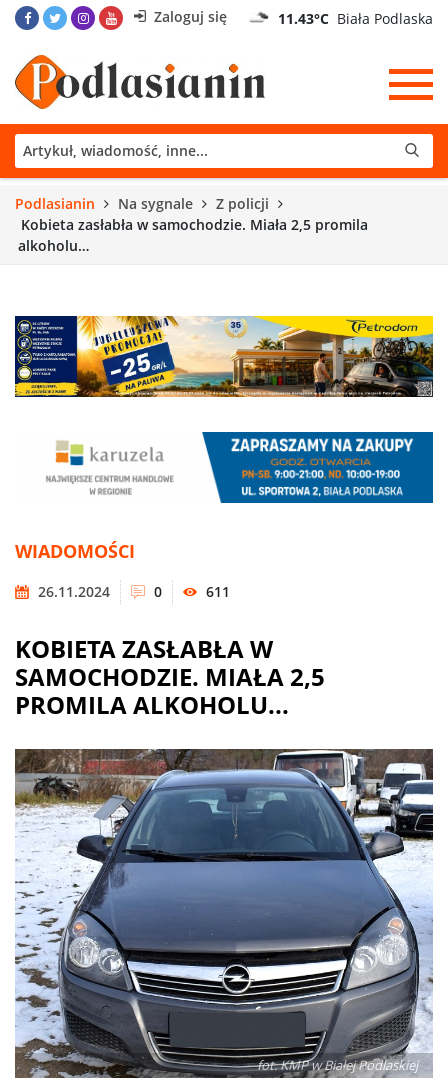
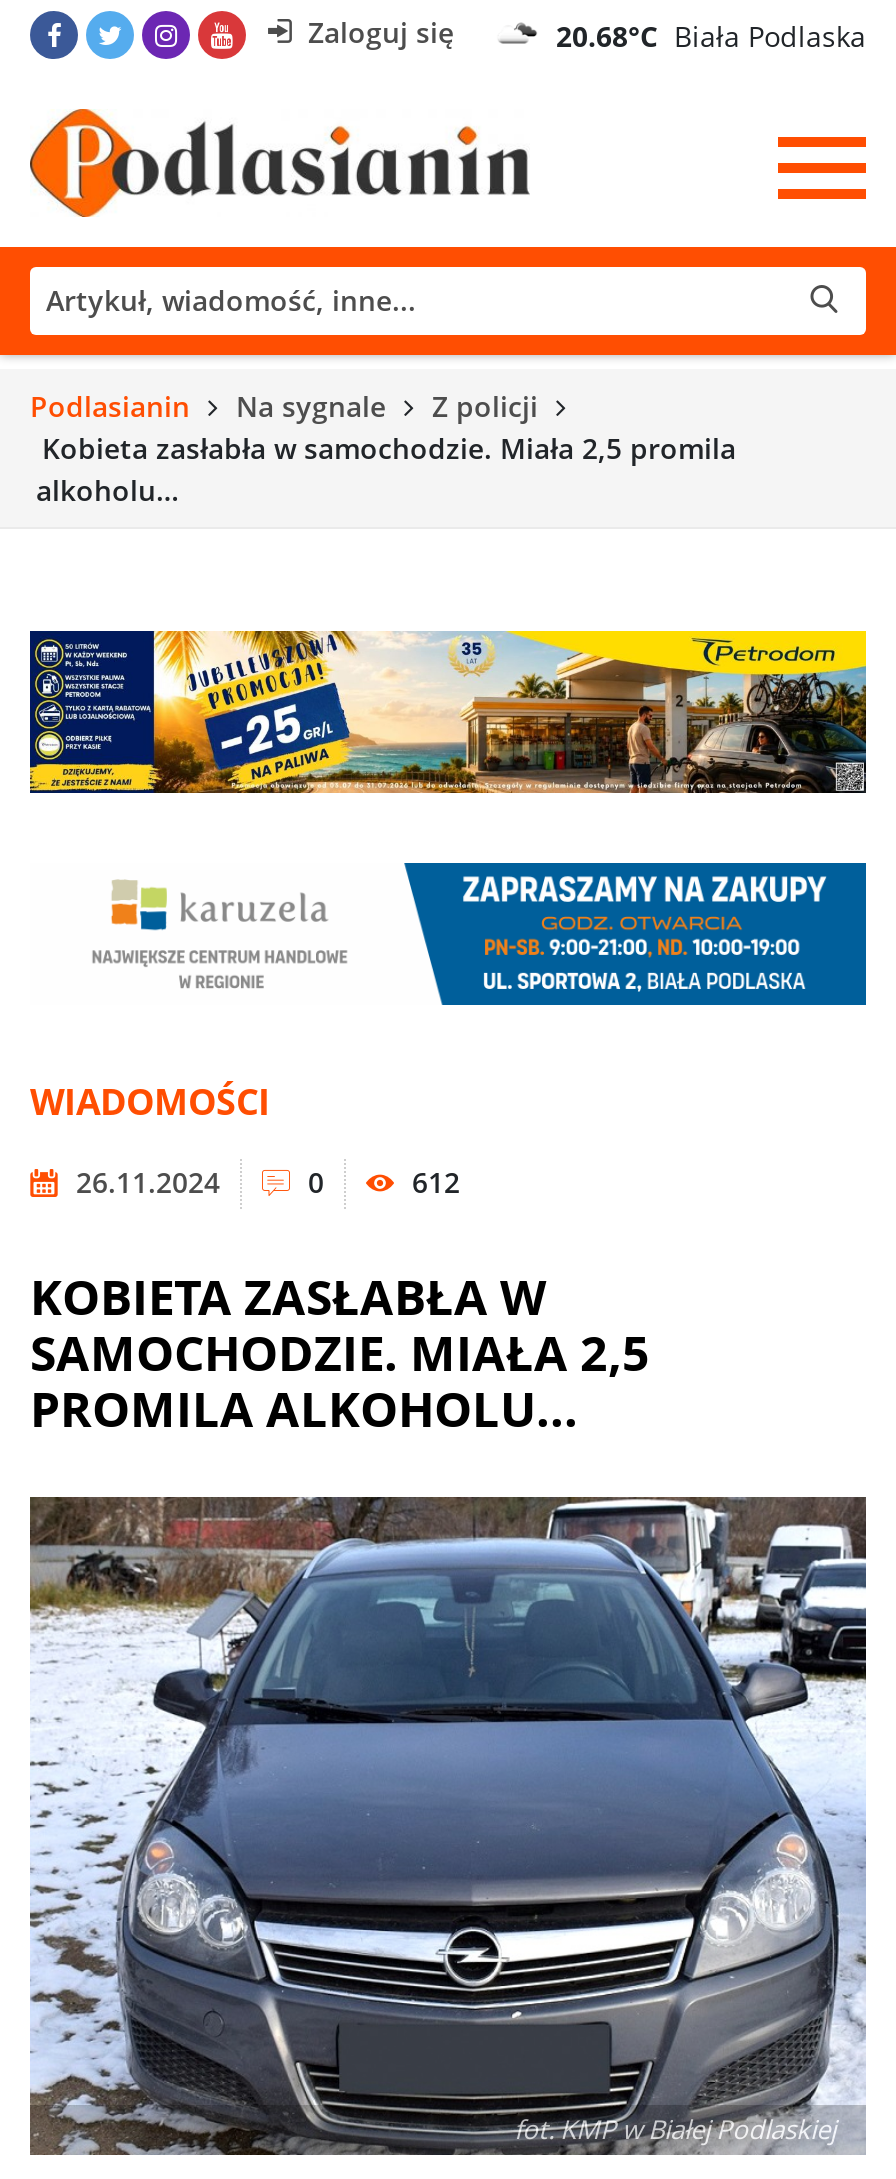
- 11.43°C Biała Podlaska
+ 20.68°C Biała Podlaska

- 611
+ 612
